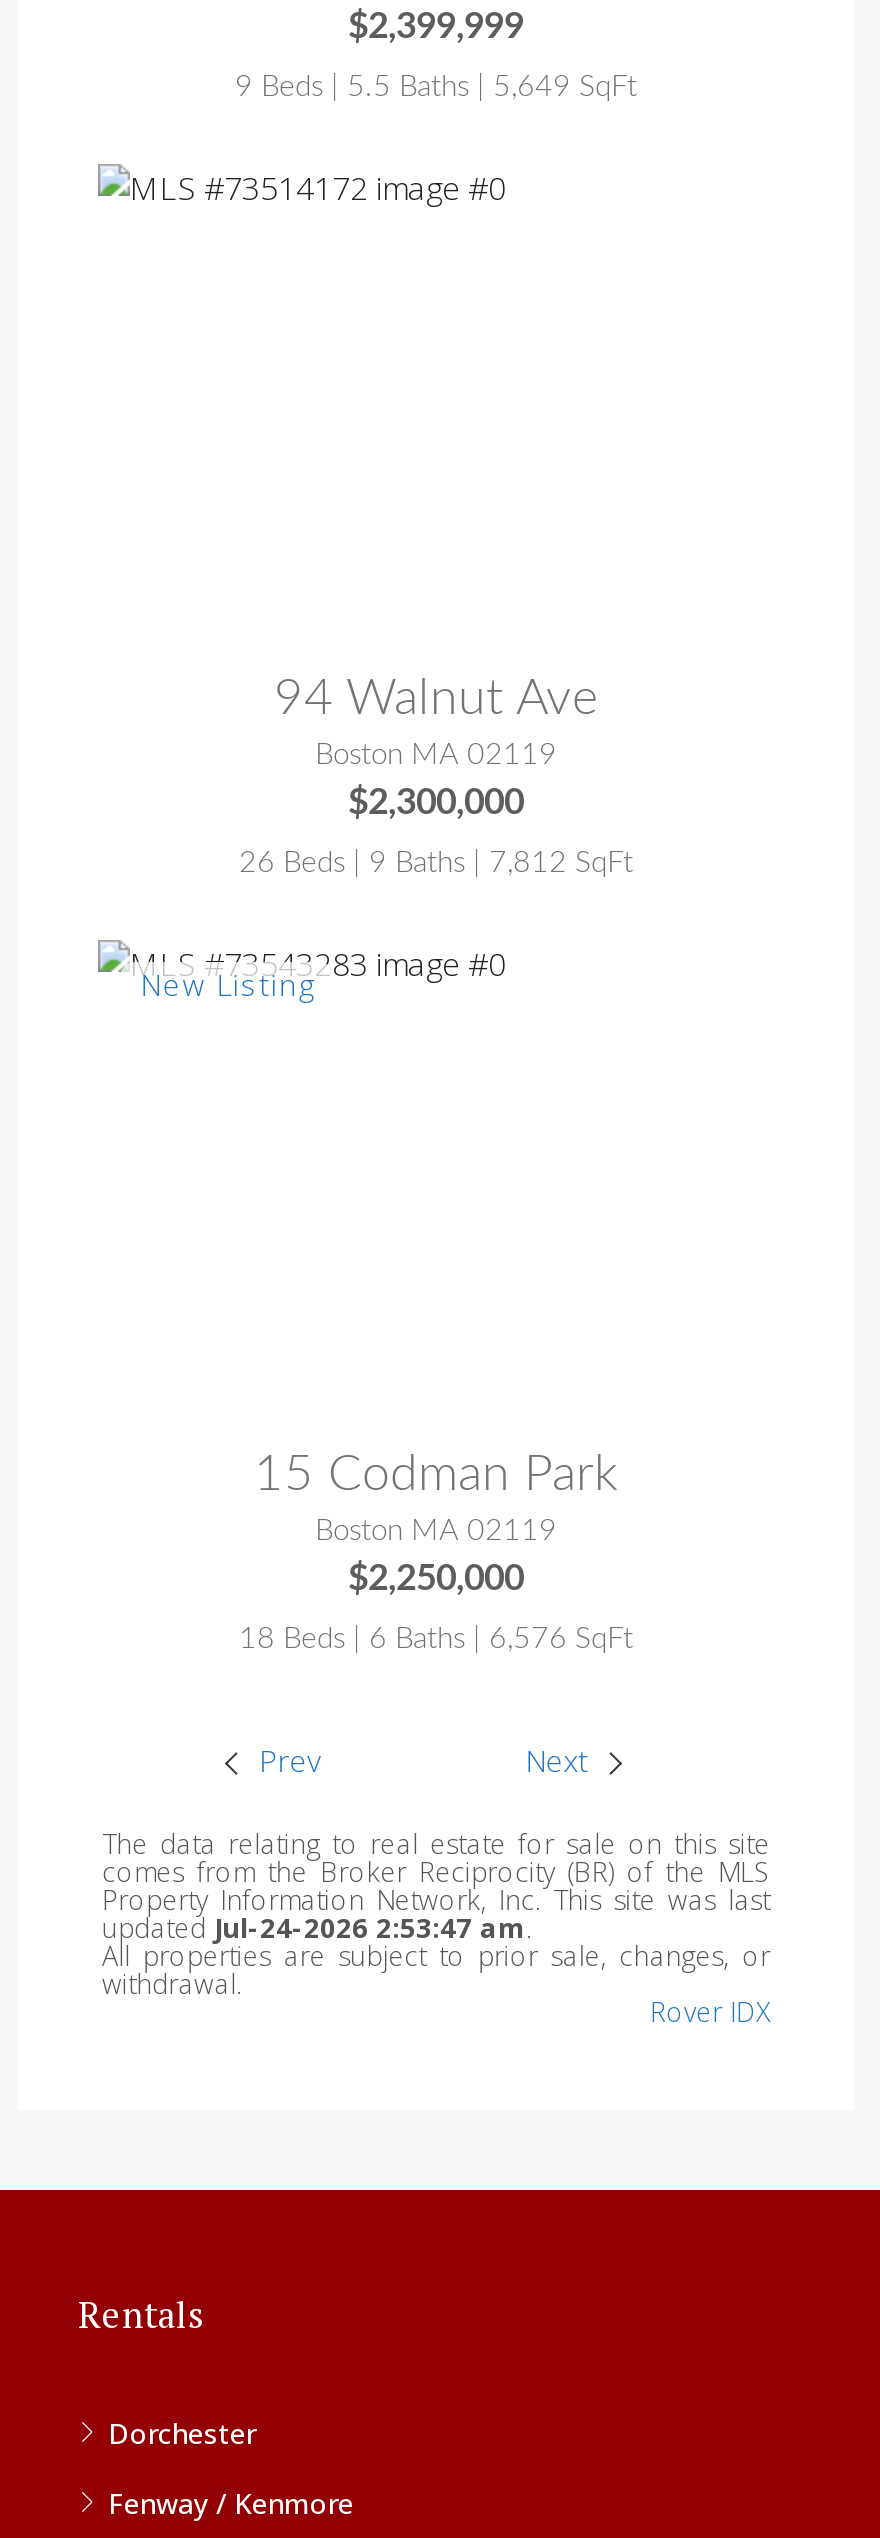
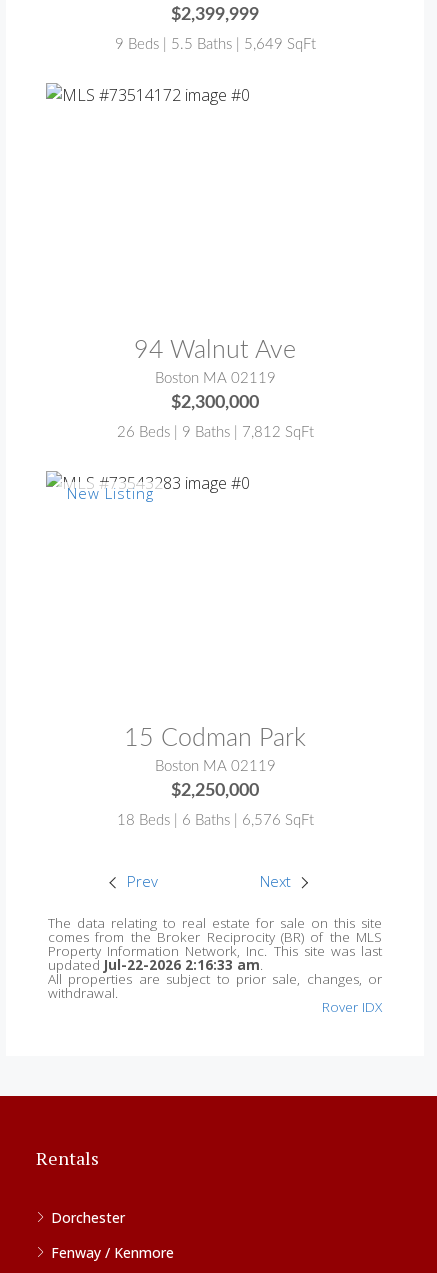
- updated Jul-24-2026 2:53:47 am.
+ updated Jul-22-2026 2:16:33 am.
